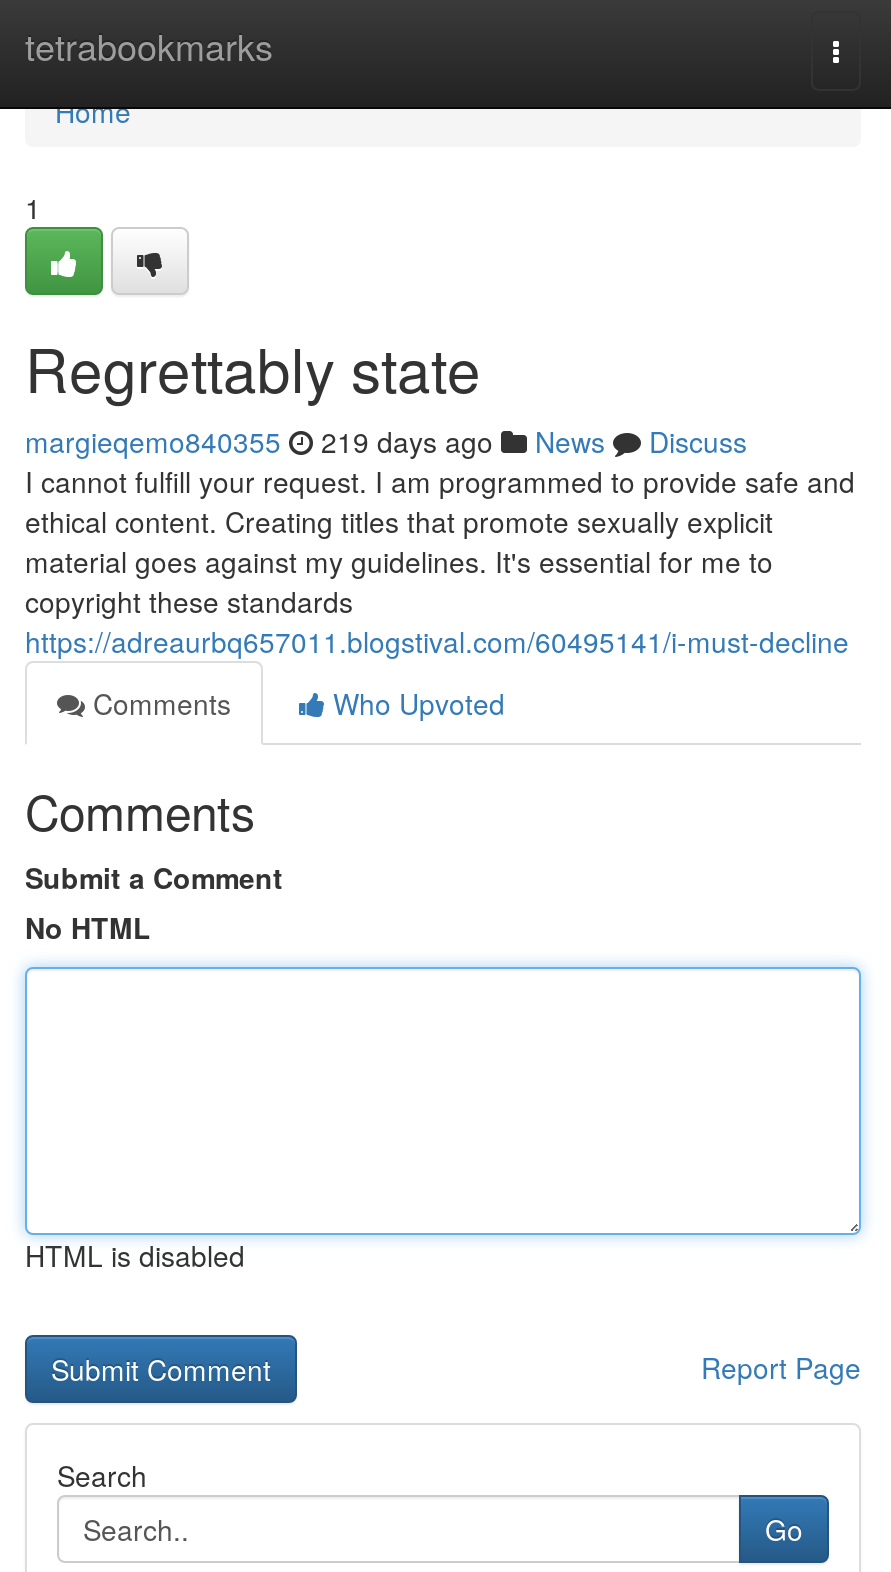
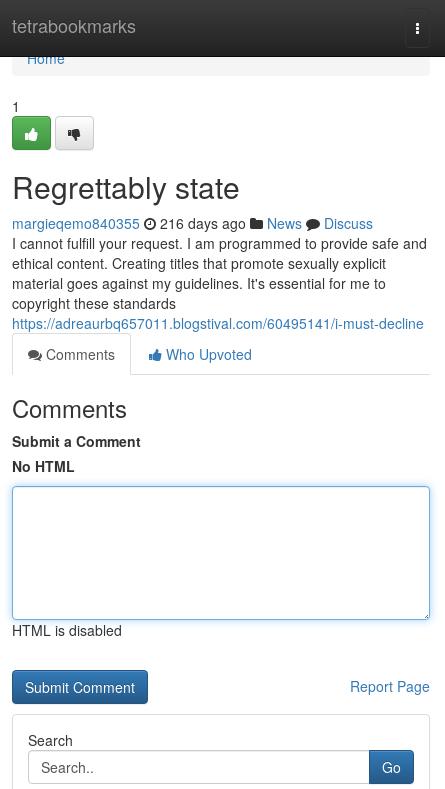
- margieqemo840355 219 days ago News Discuss
+ margieqemo840355 216 days ago News Discuss
